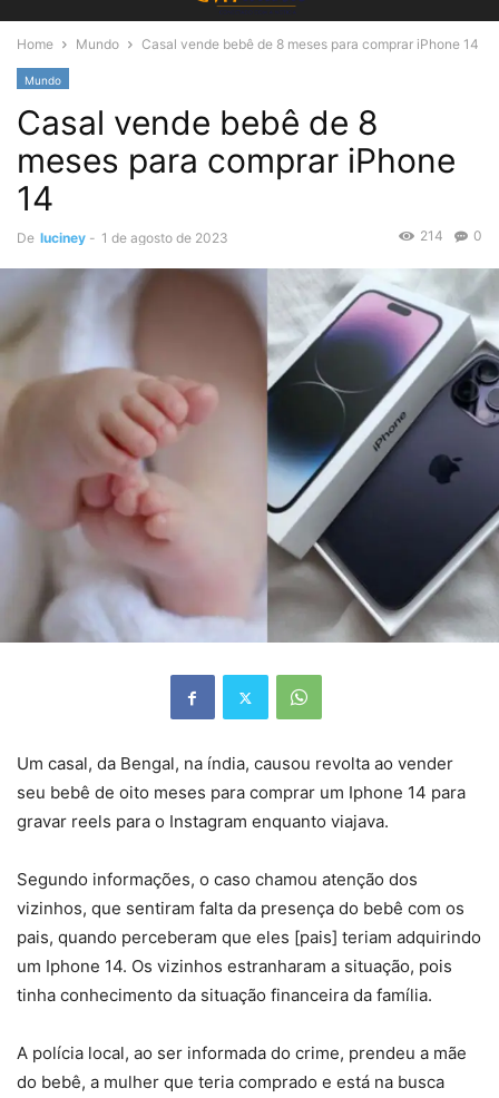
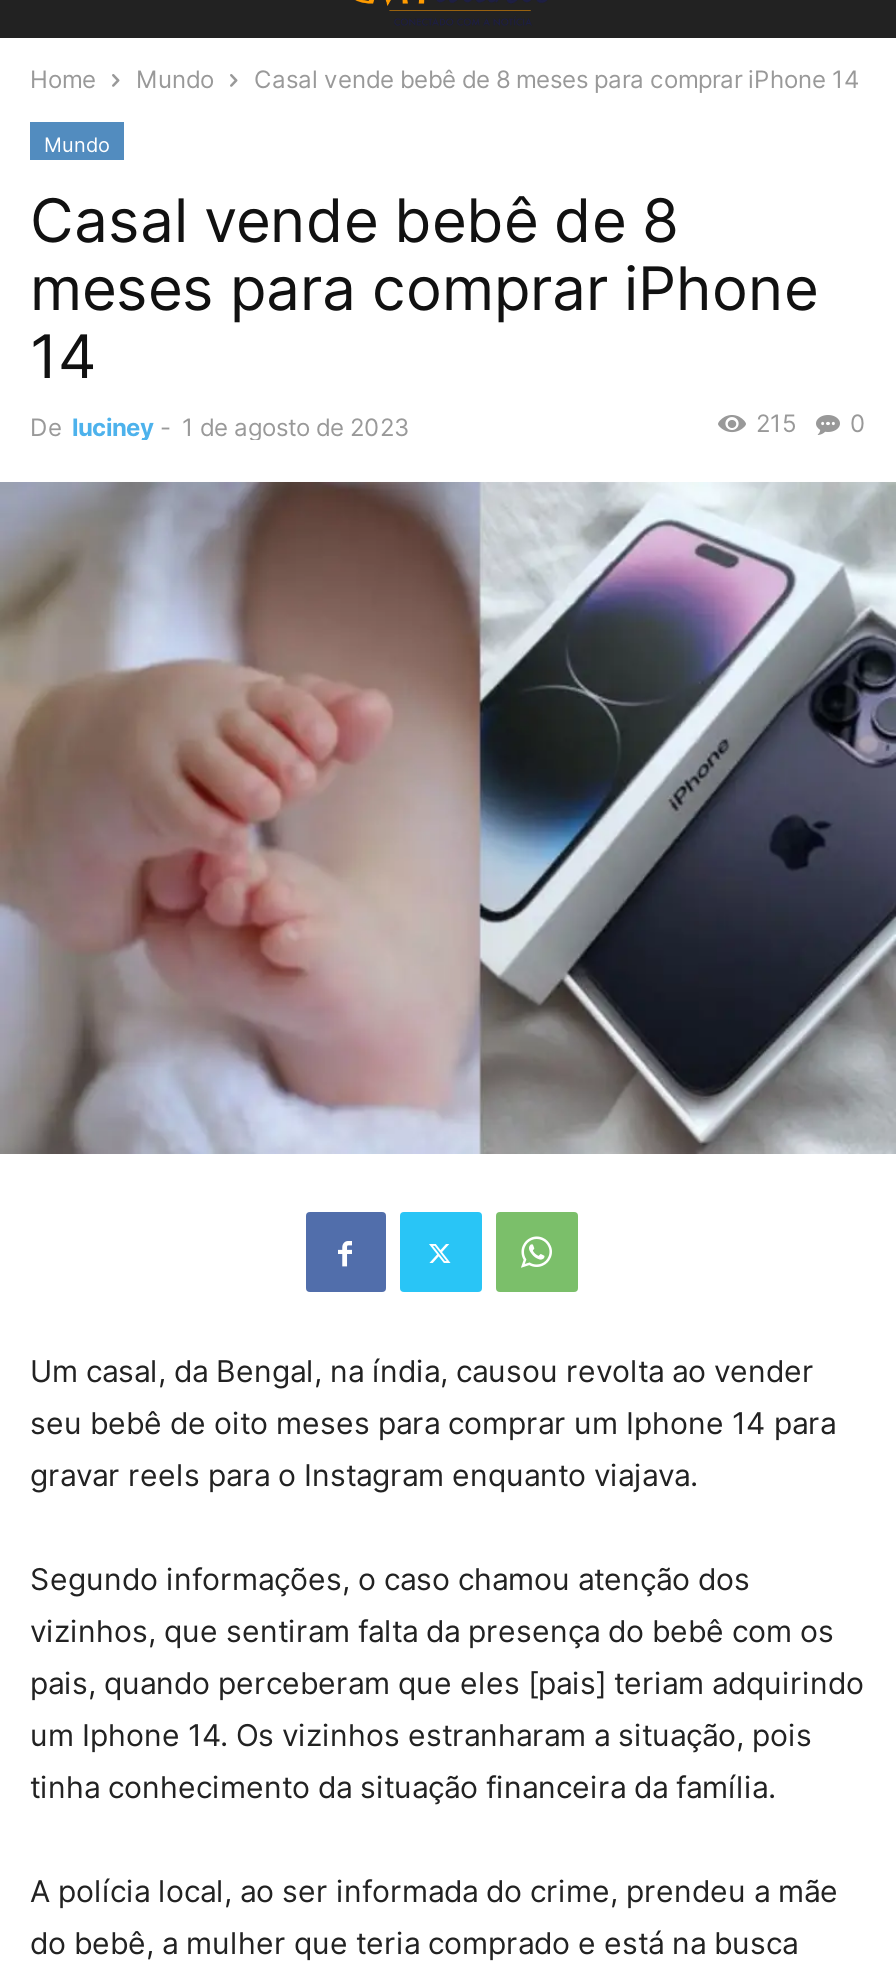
- 214 0
+ 215 0
